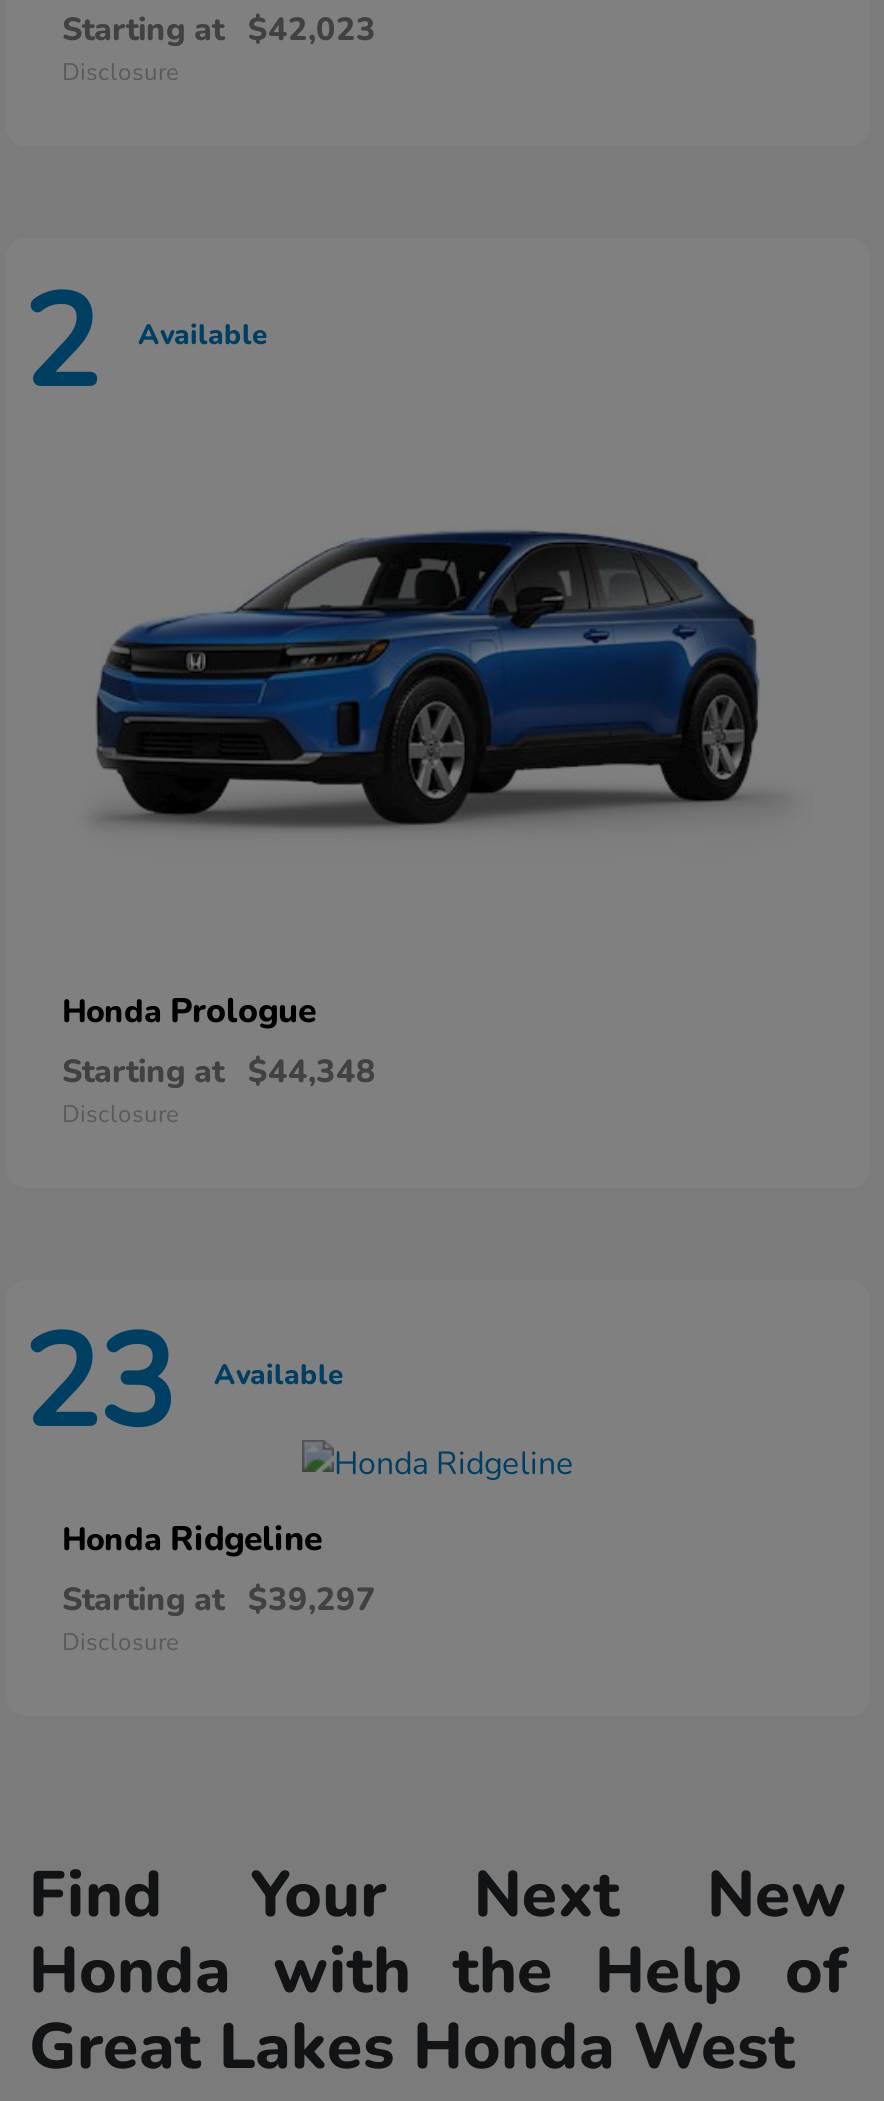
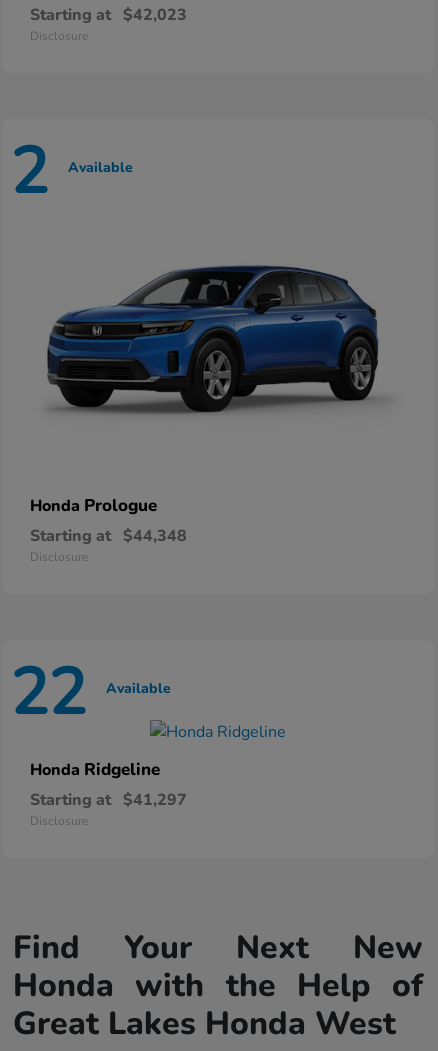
- 23 Available
+ 22 Available

- Starting at $39,297
+ Starting at $41,297
